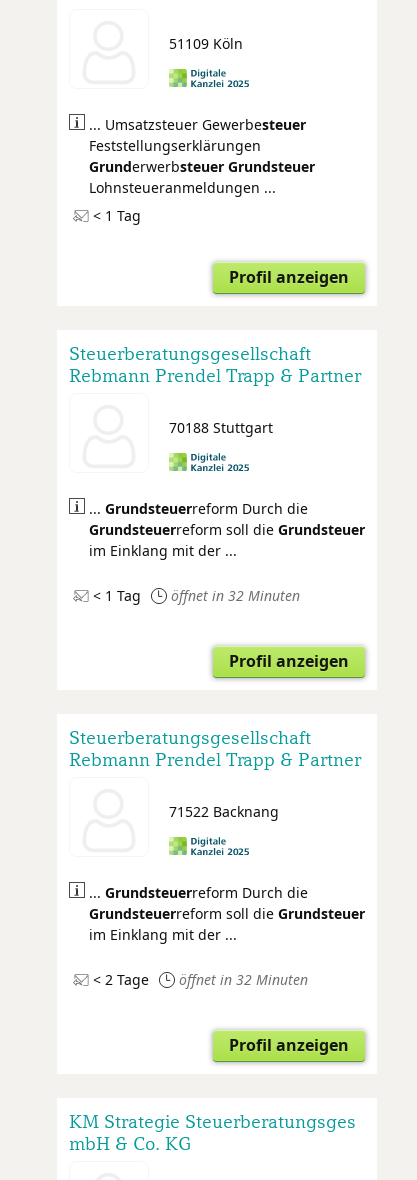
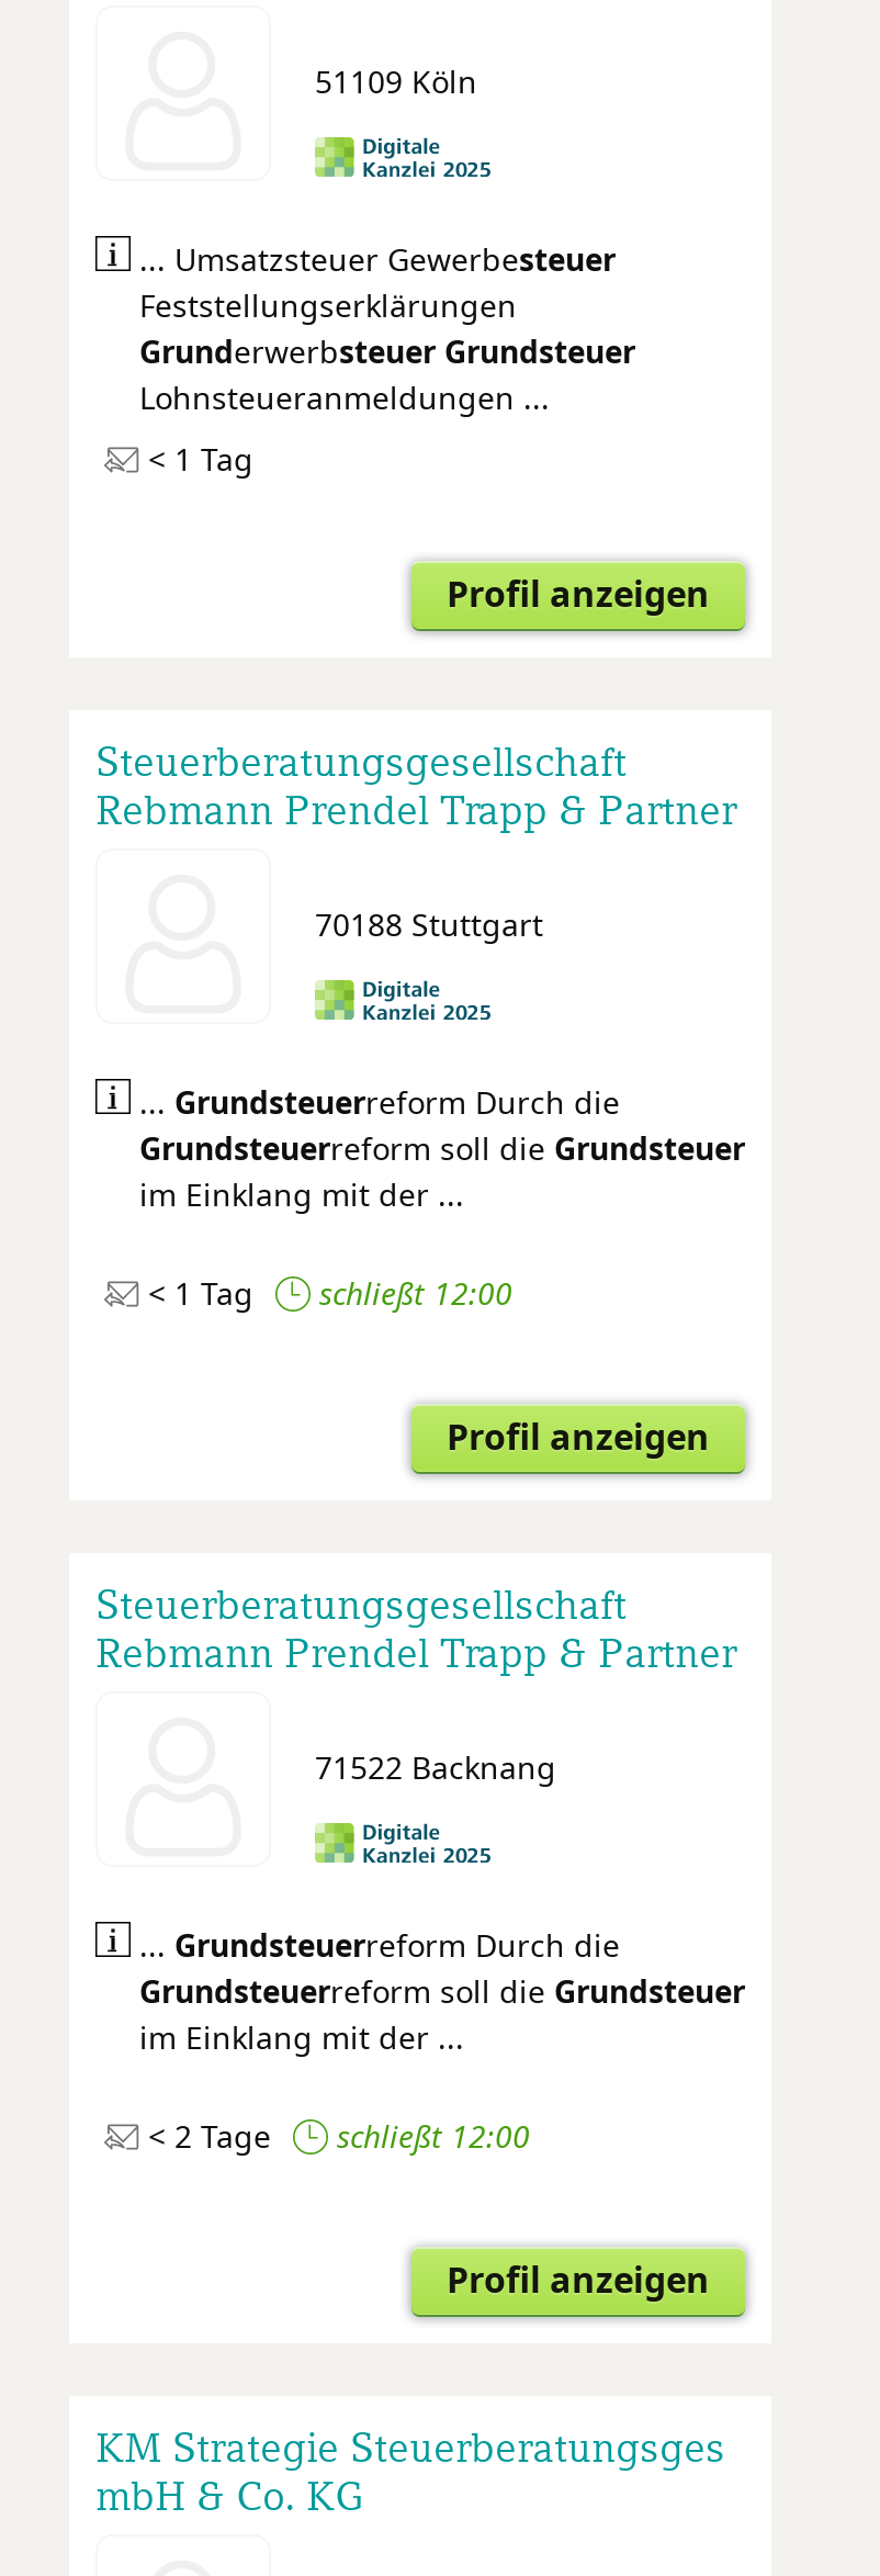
- öffnet in 32 Minuten
+ schließt 12:00

- öffnet in 32 Minuten
+ schließt 12:00
